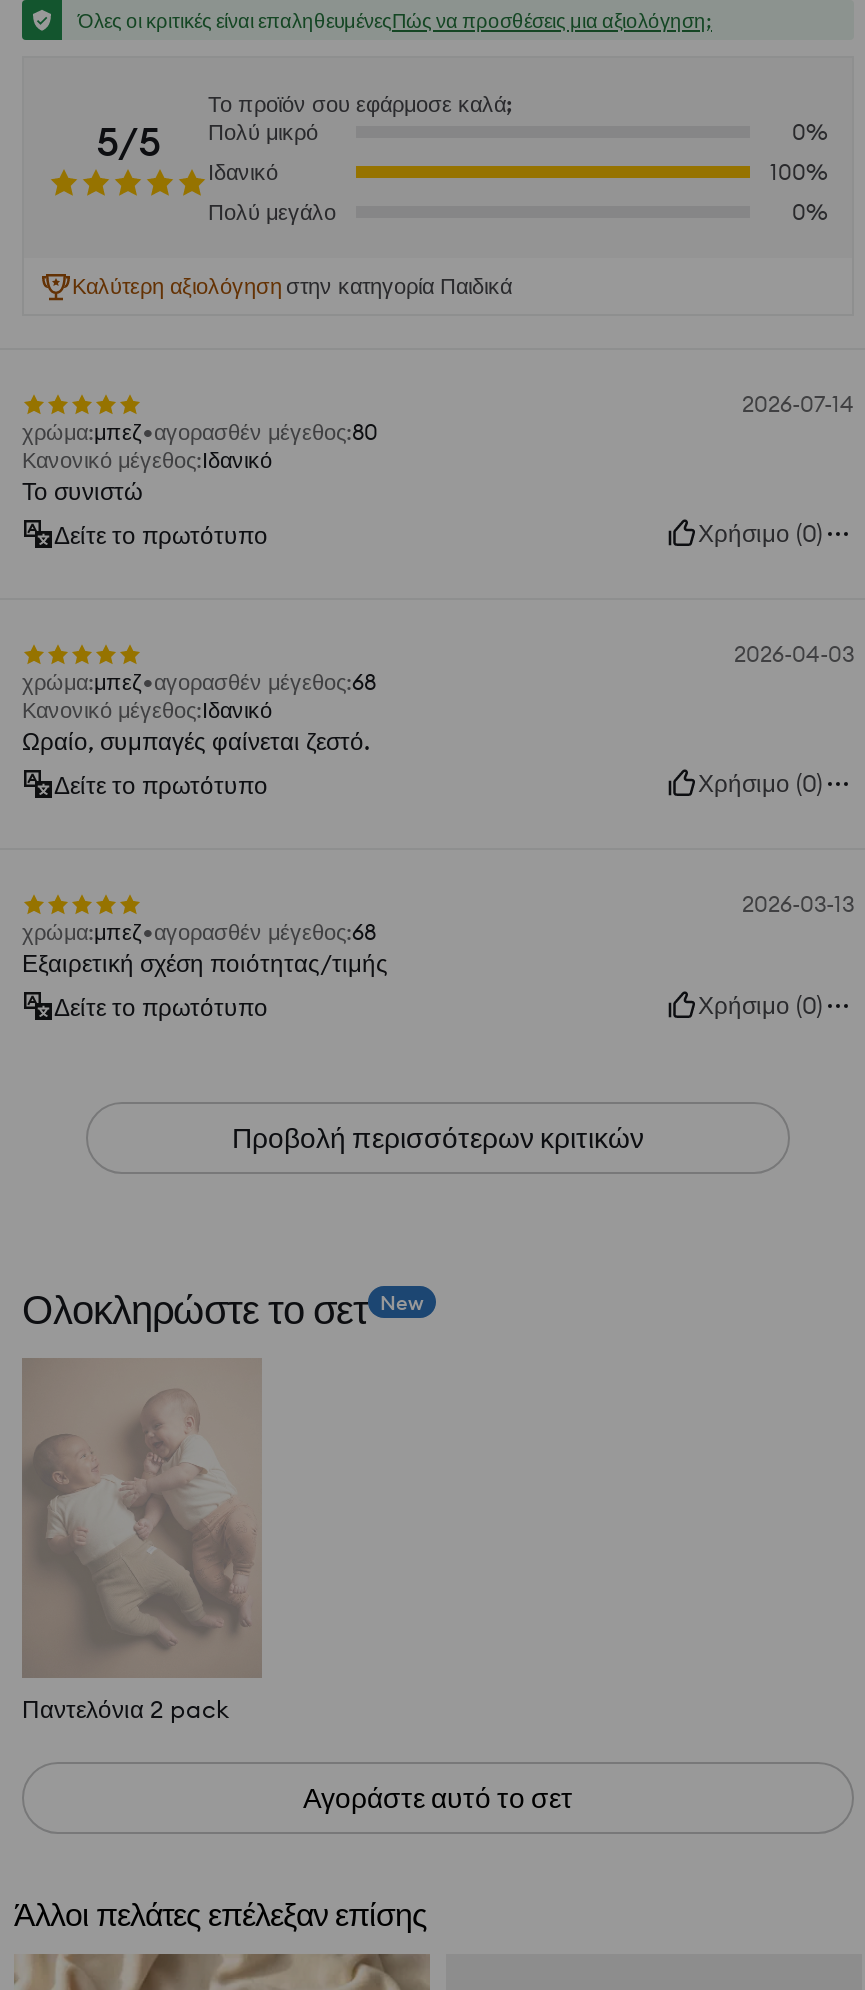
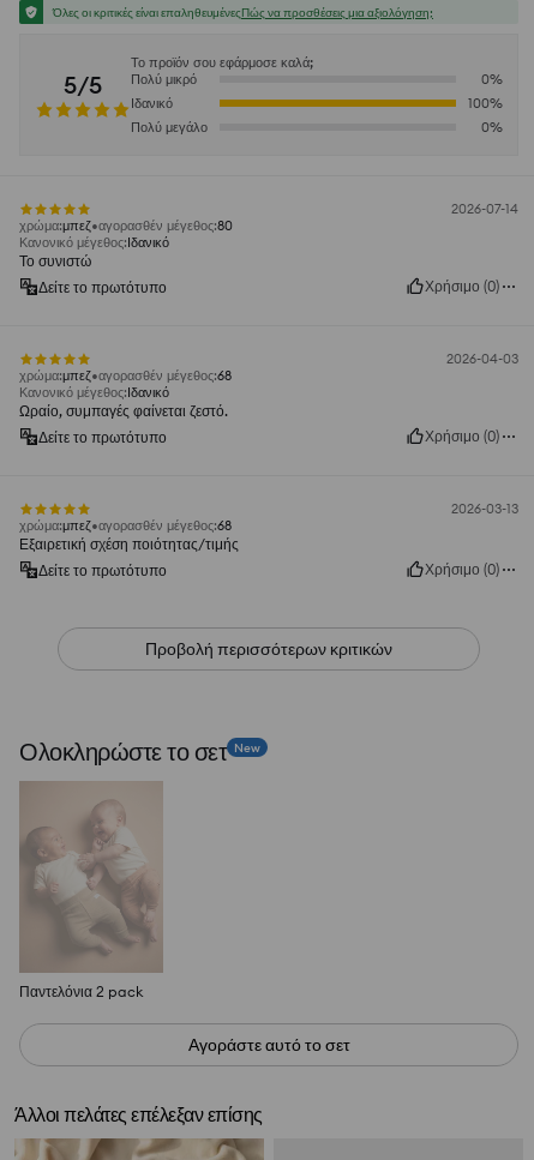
- Καλύτερη αξιολόγηση στην κατηγορία Παιδικά
